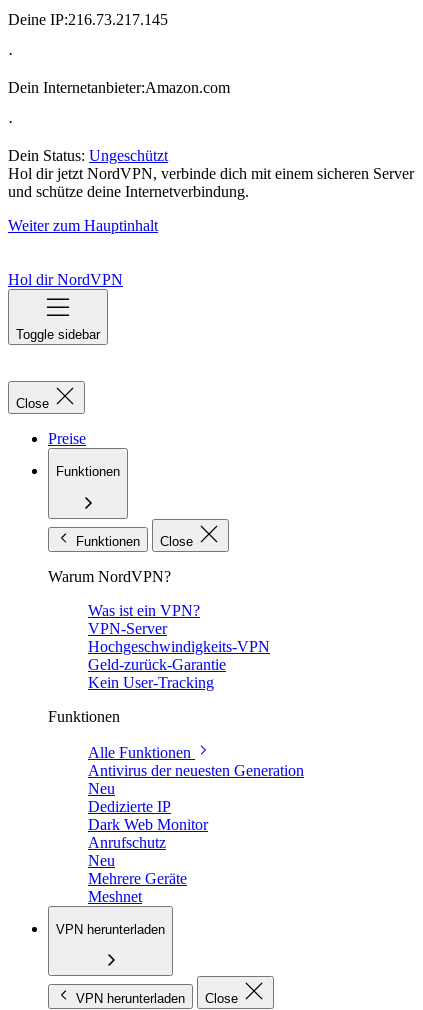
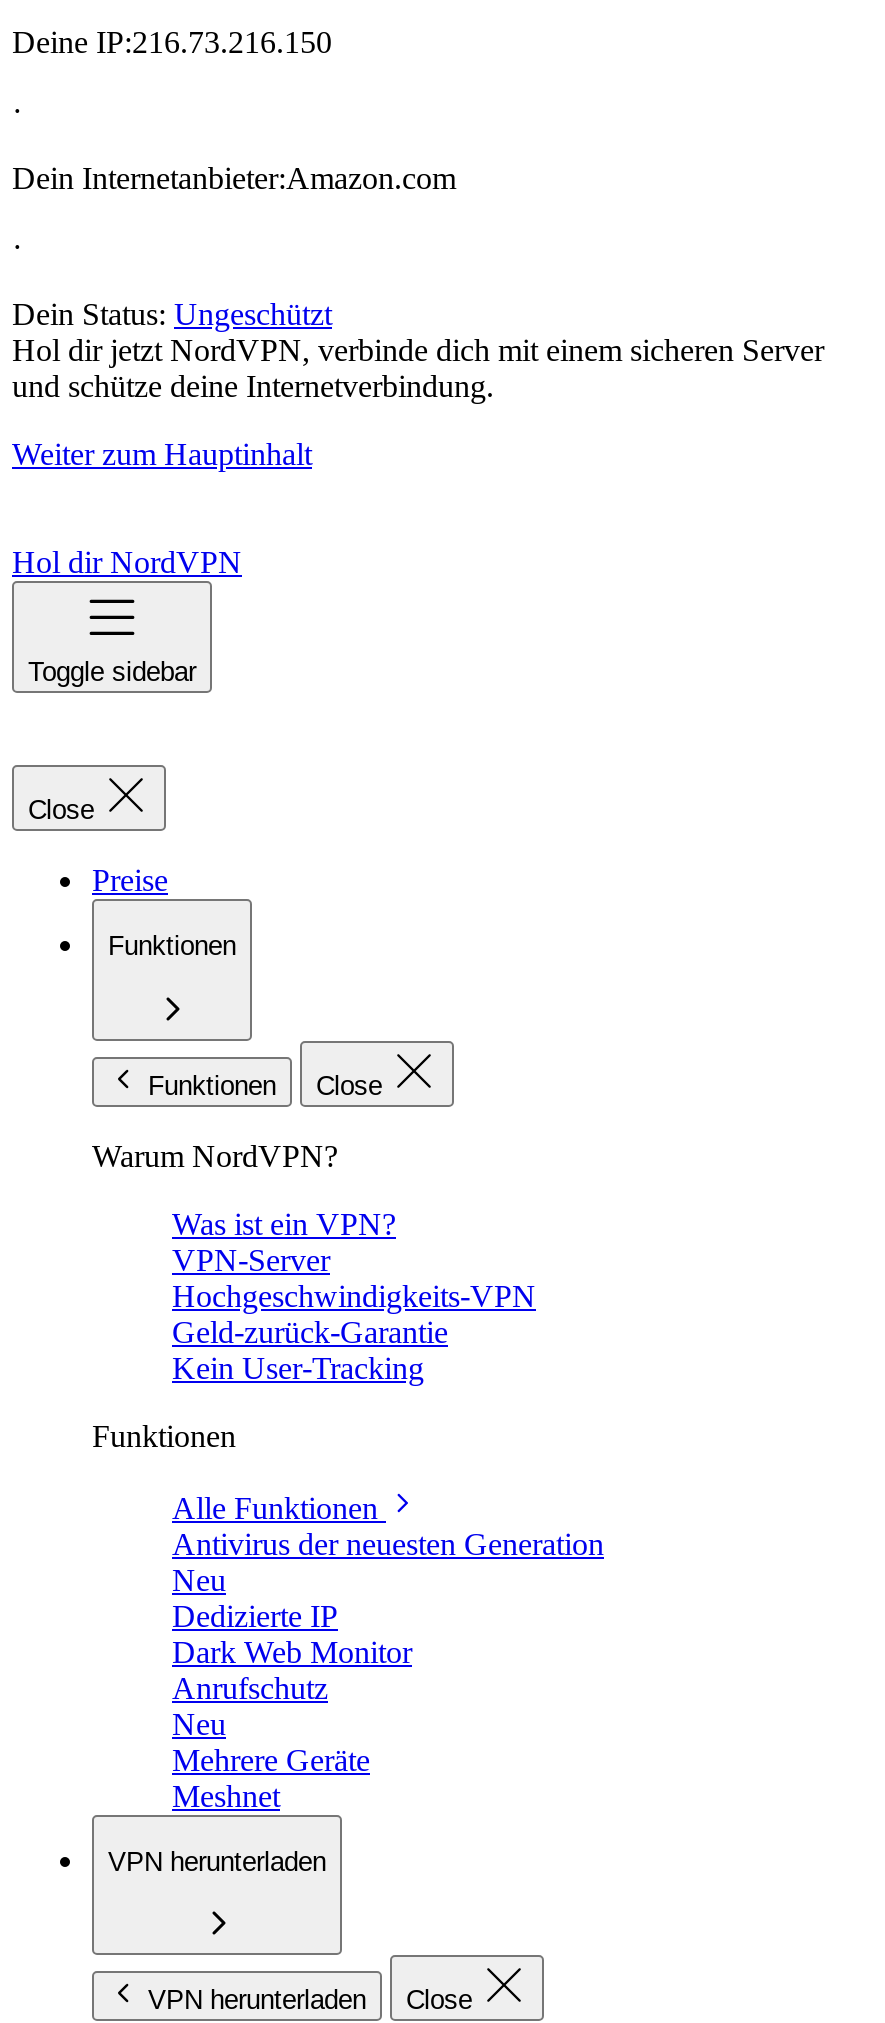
- Deine IP:216.73.217.145
+ Deine IP:216.73.216.150
